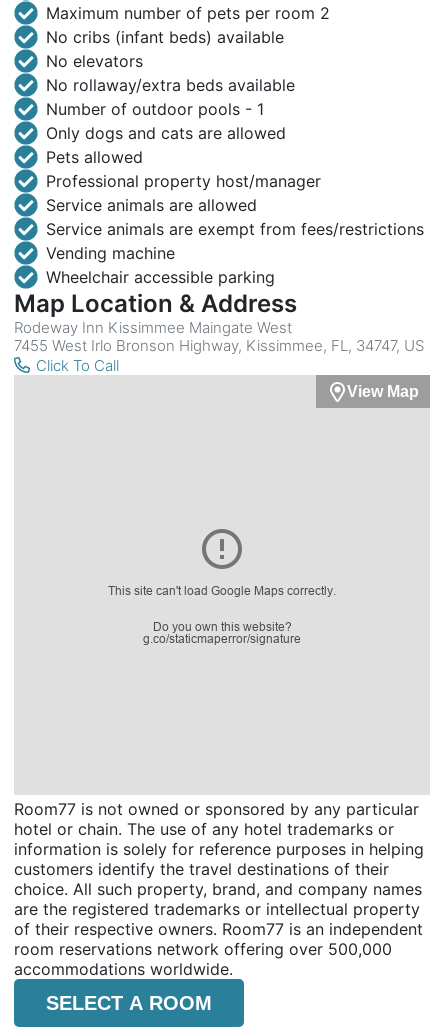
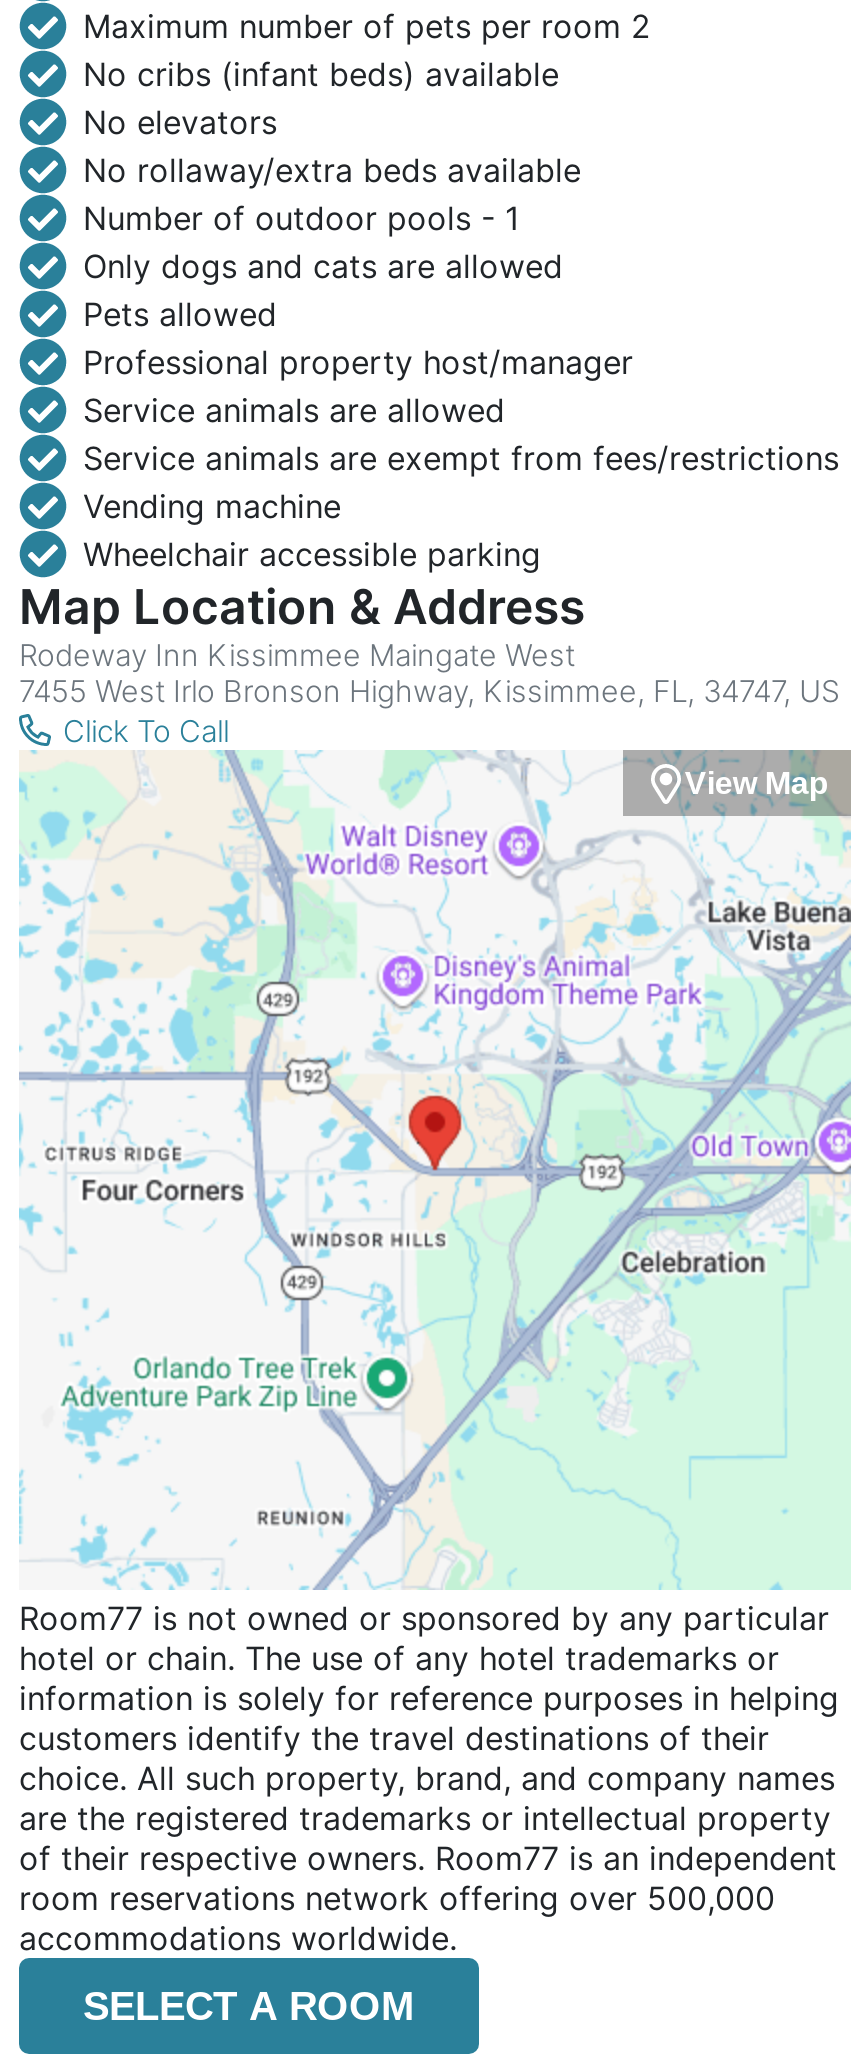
+ [image]
